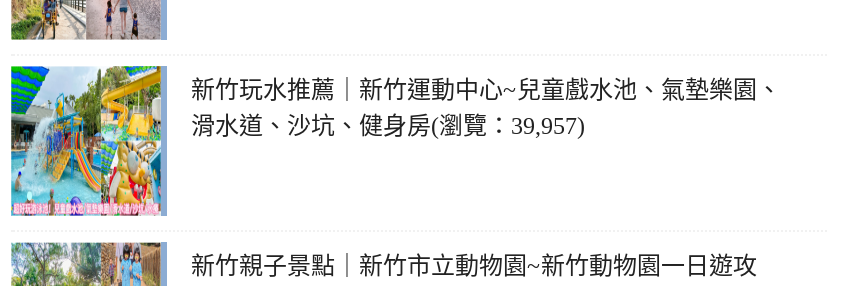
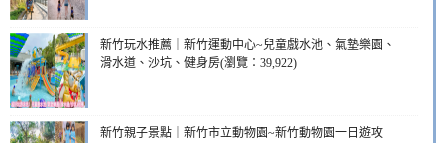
- 滑水道、沙坑、健身房(瀏覽：39,957)
+ 滑水道、沙坑、健身房(瀏覽：39,922)
